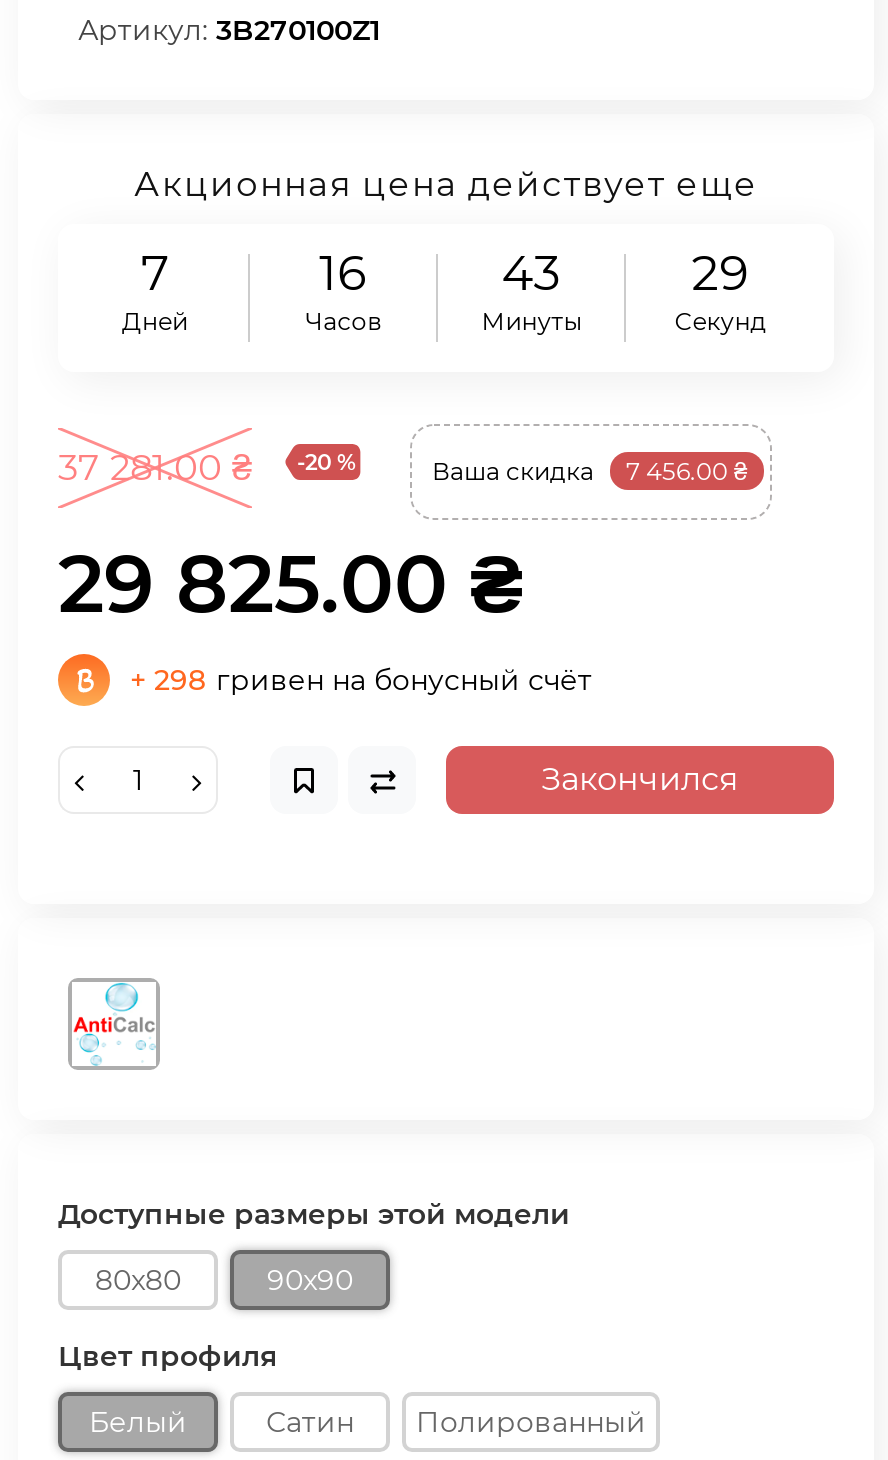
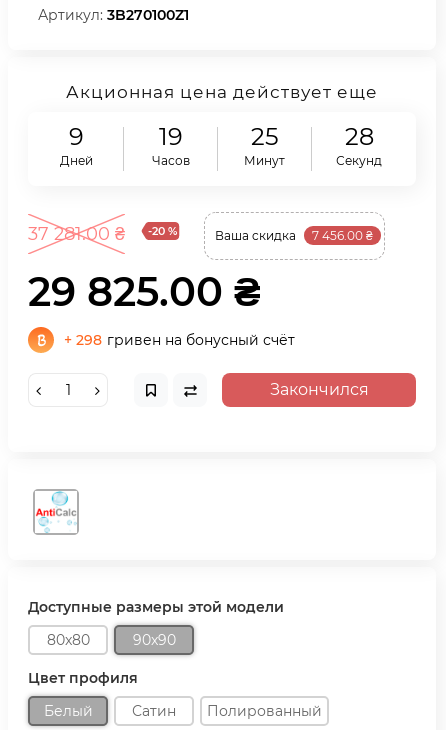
- 7
+ 9

- 16
+ 19

- 43
- Минуты
+ 25
+ Минут
